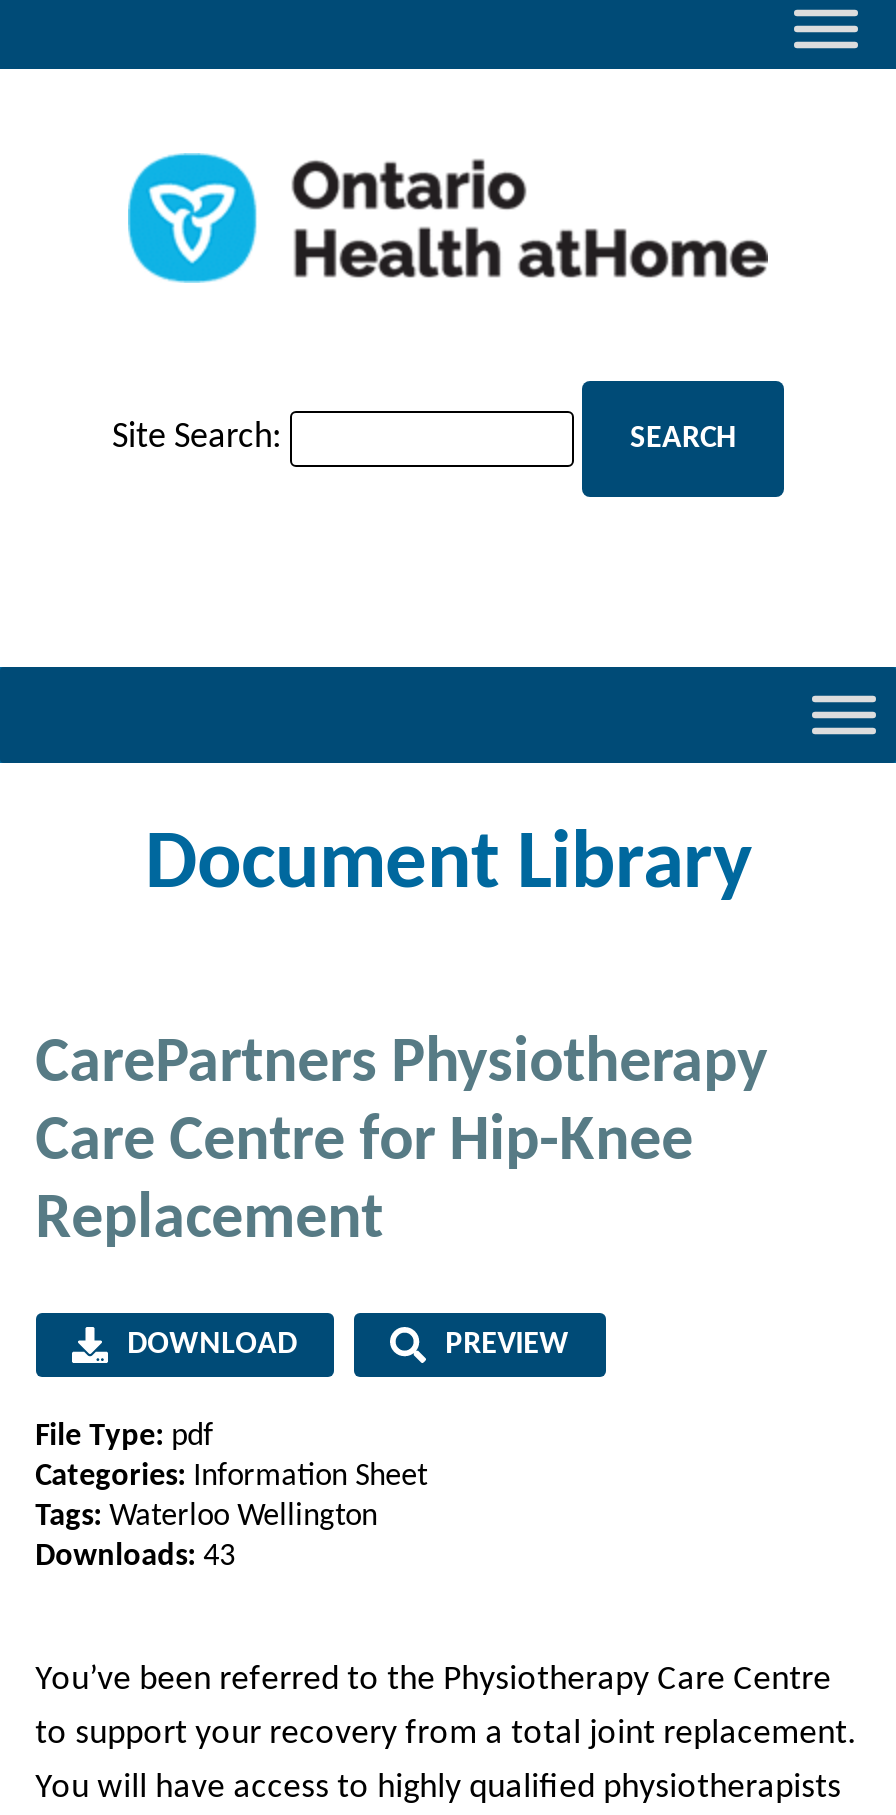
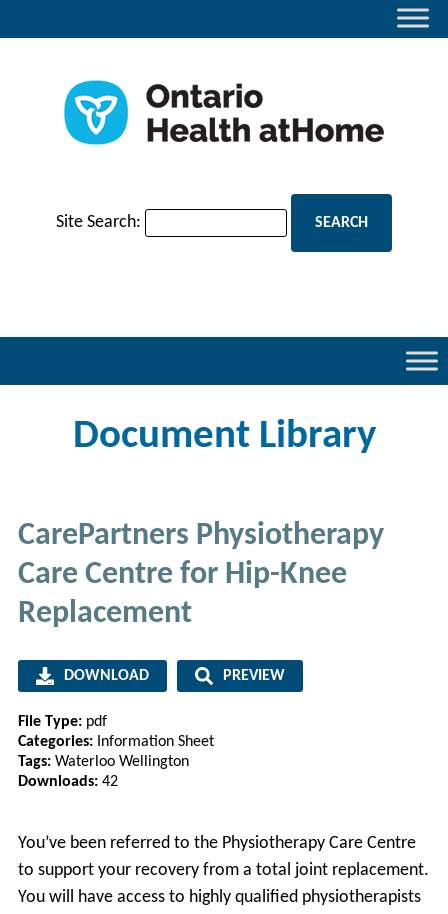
- Downloads: 43
+ Downloads: 42
